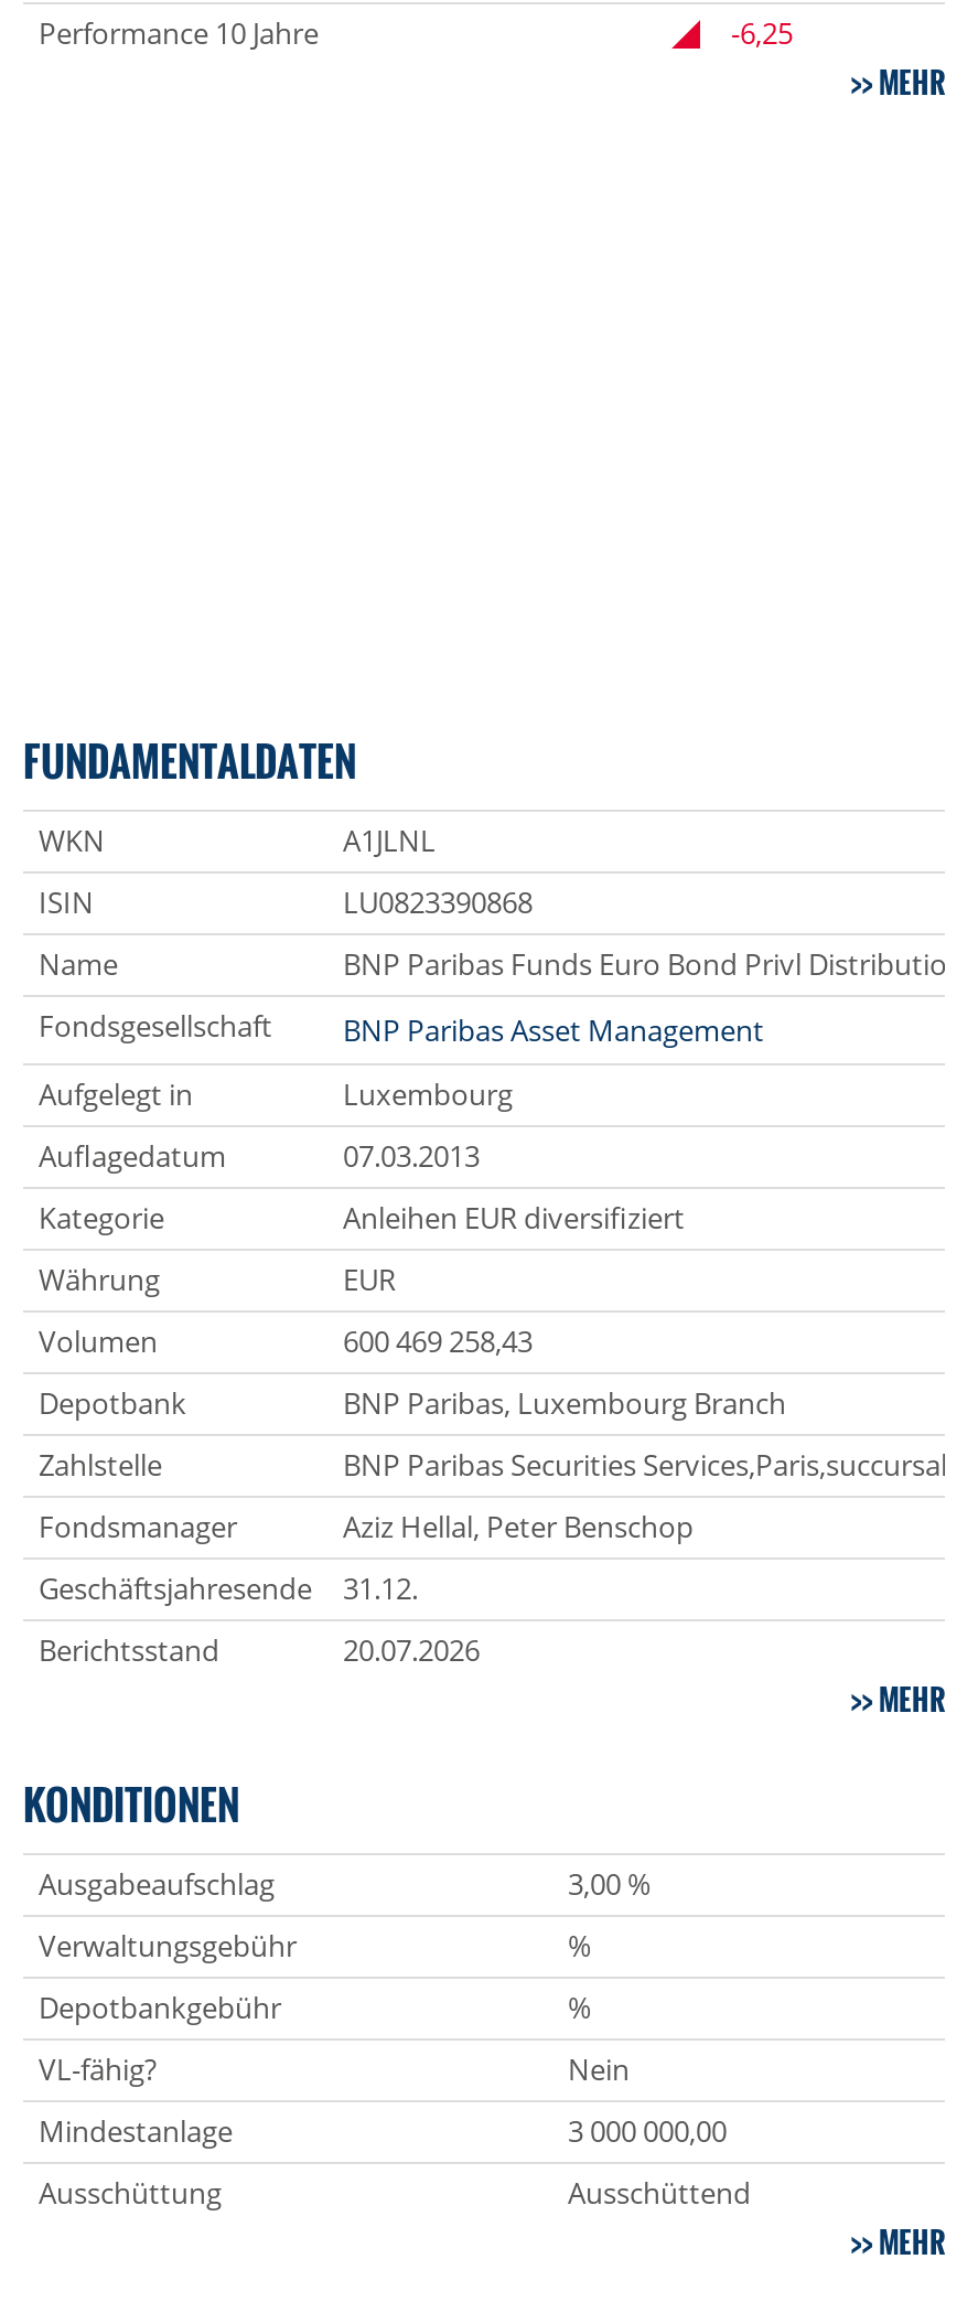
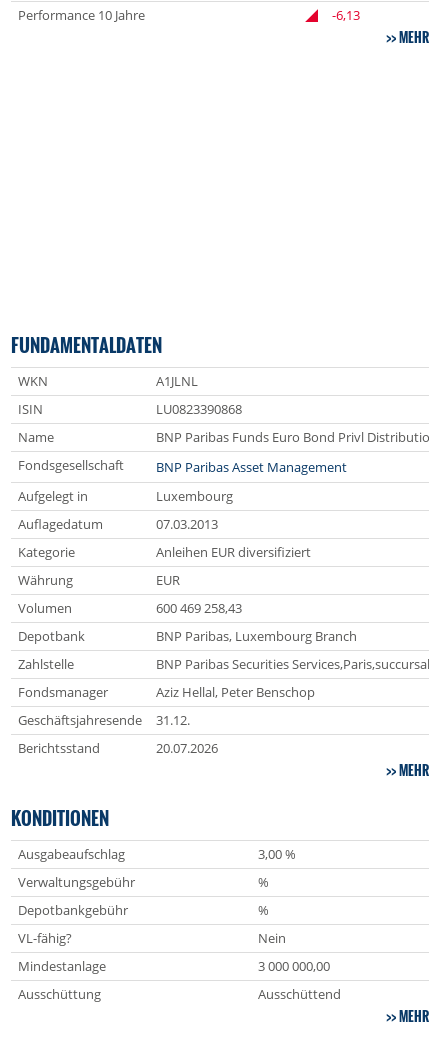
- -6,25
+ -6,13
